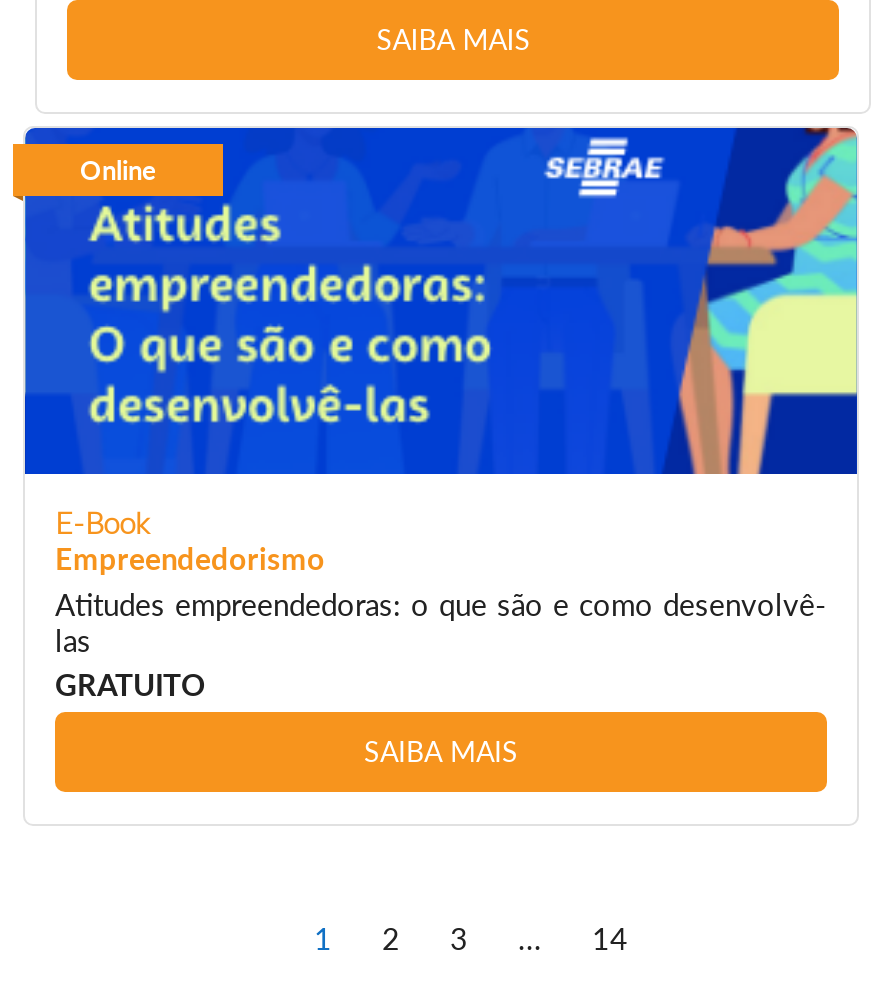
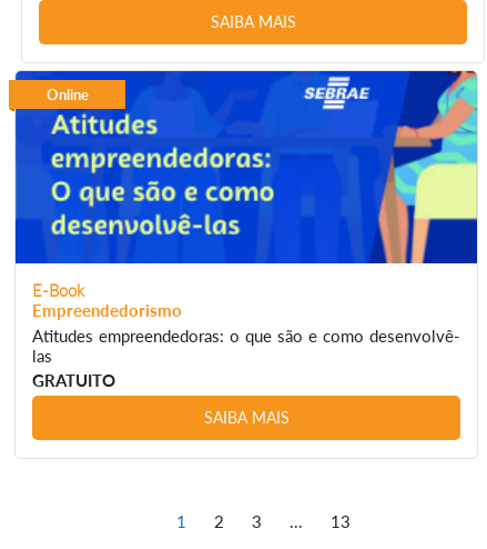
- 14
+ 13
